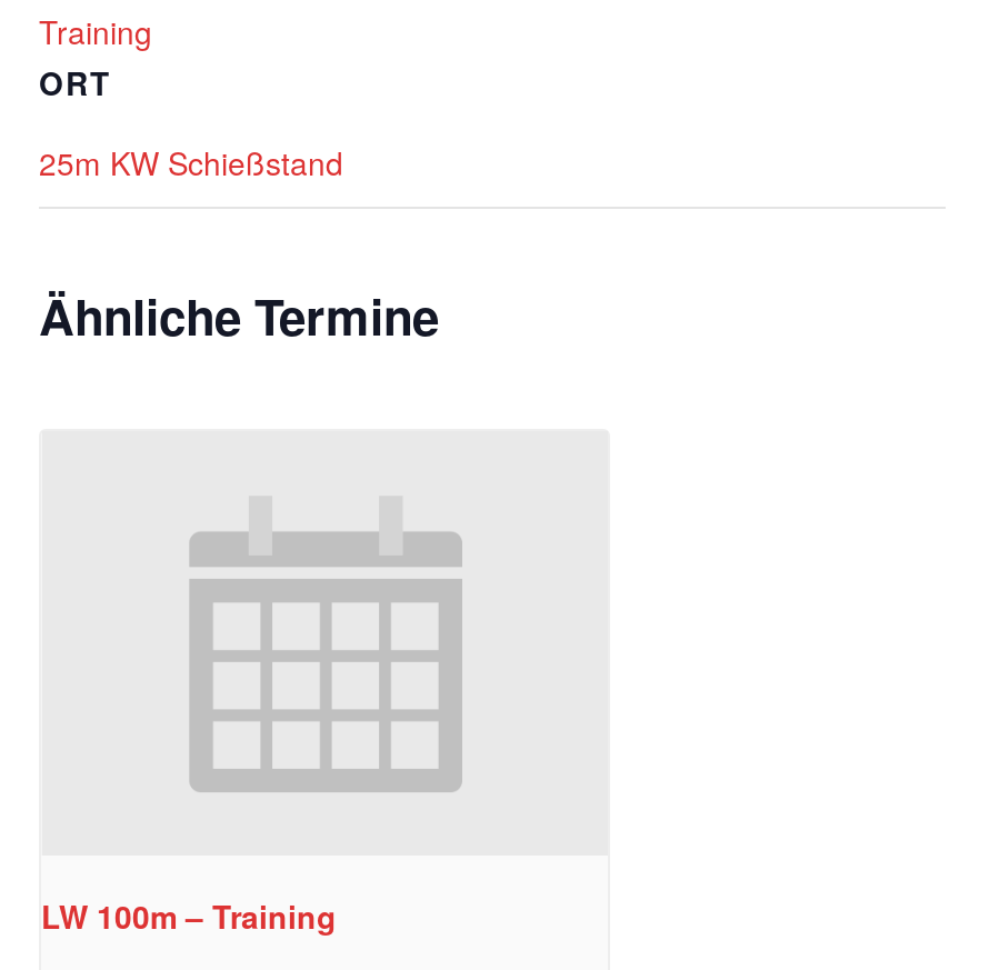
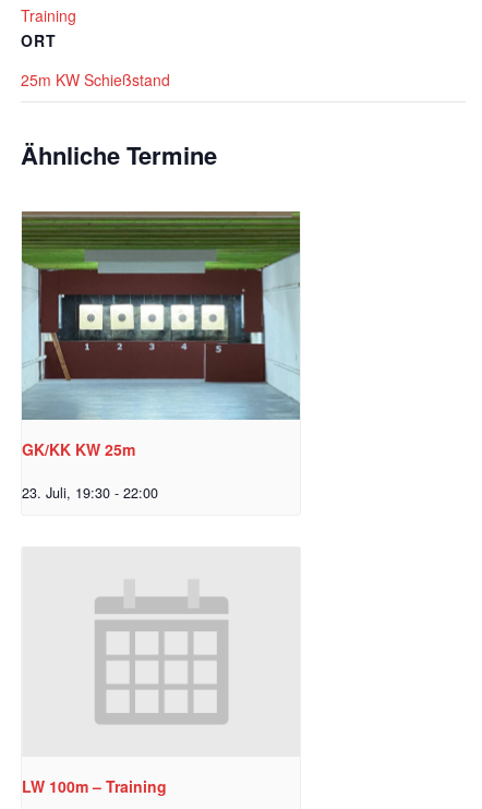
+ [image]
+ GK/KK KW 25m
+ 23. Juli, 19:30 - 22:00
